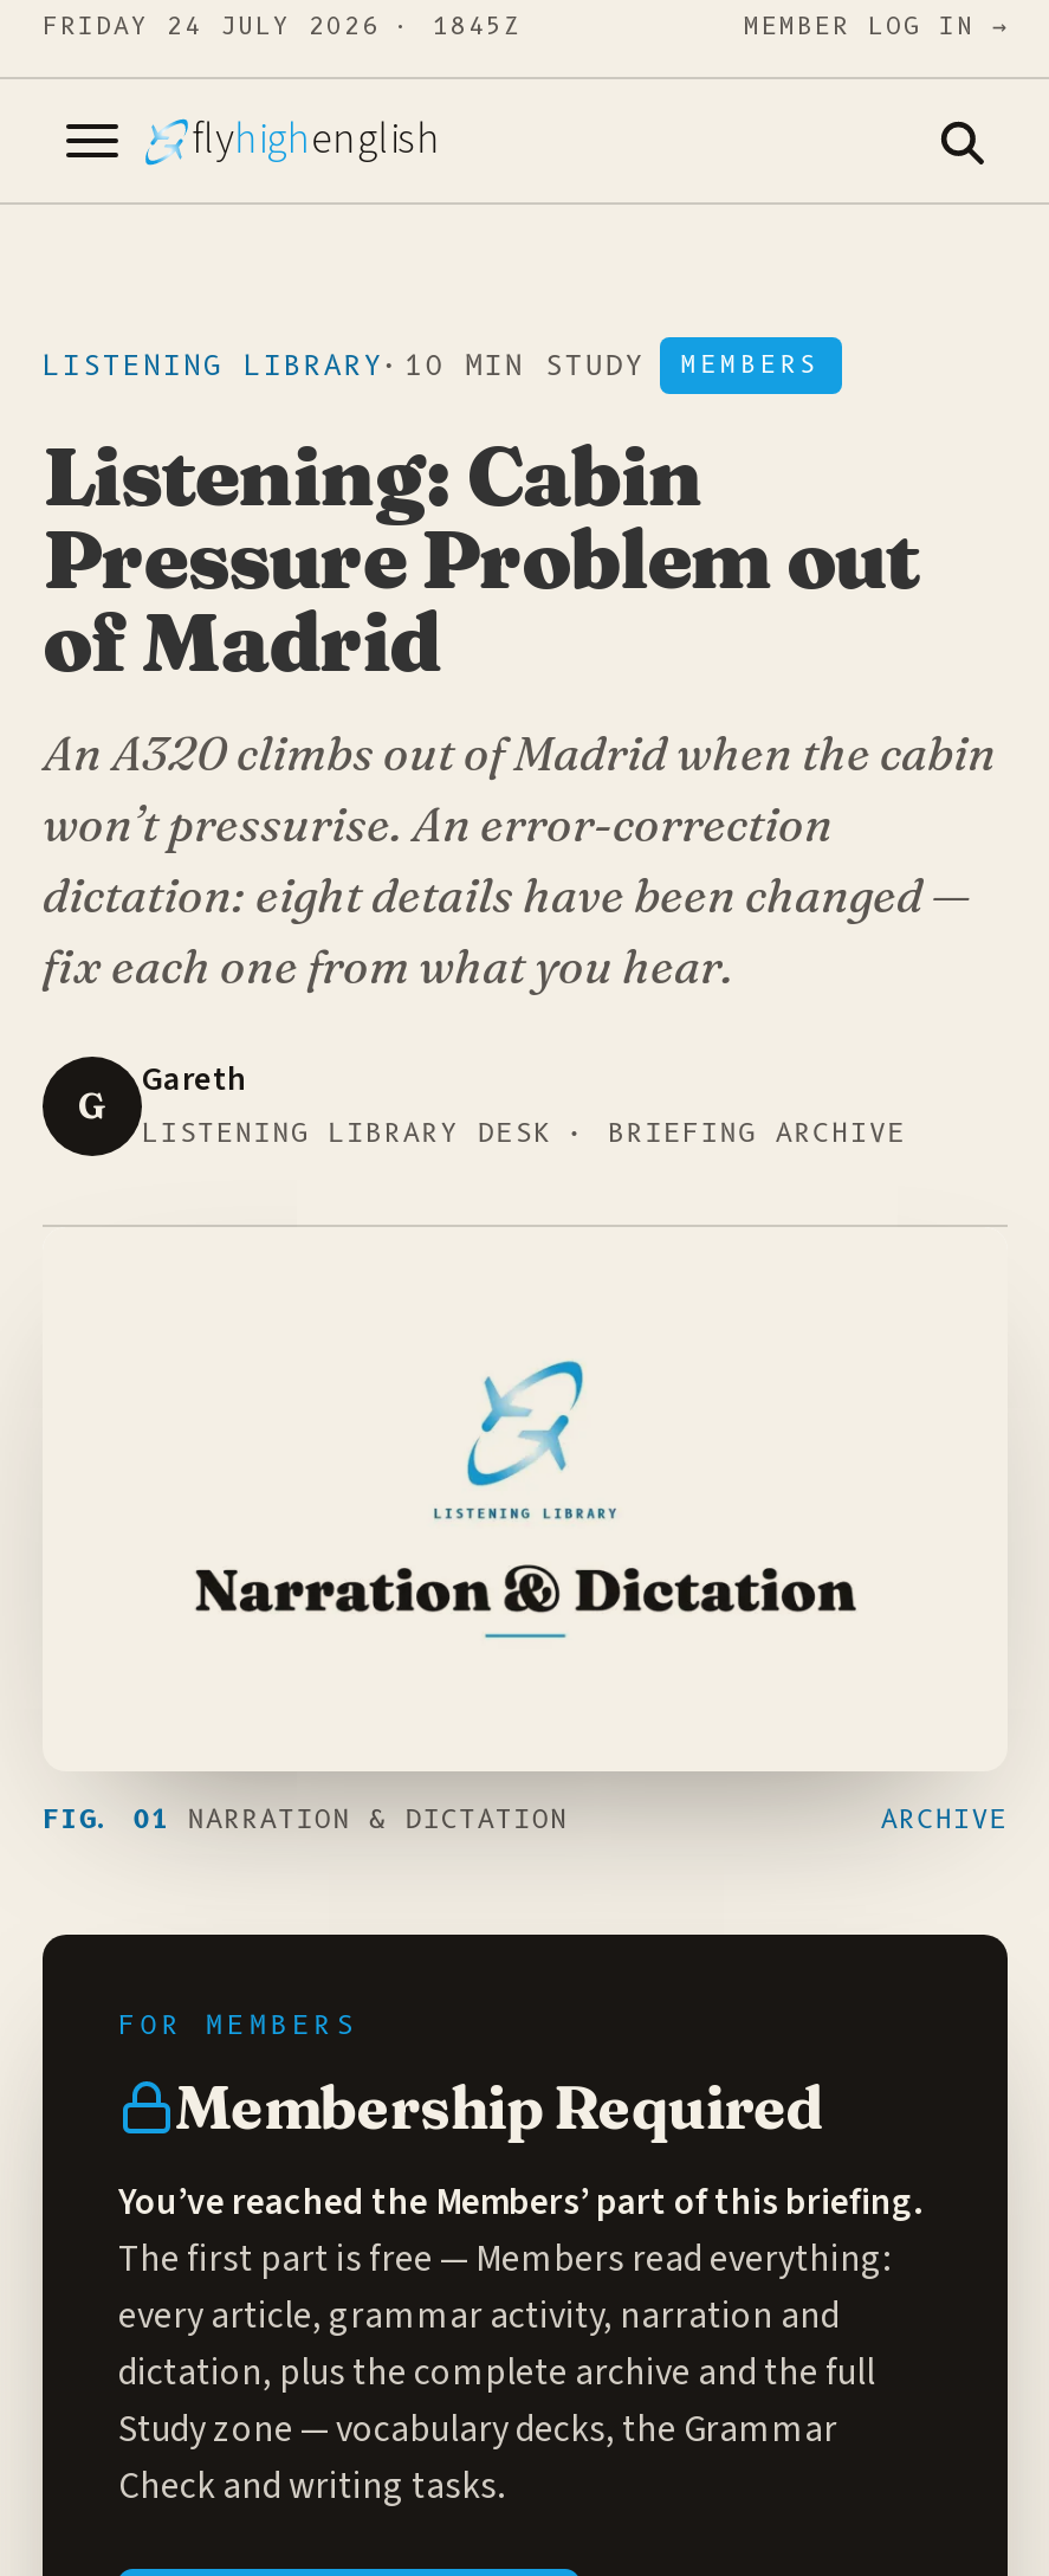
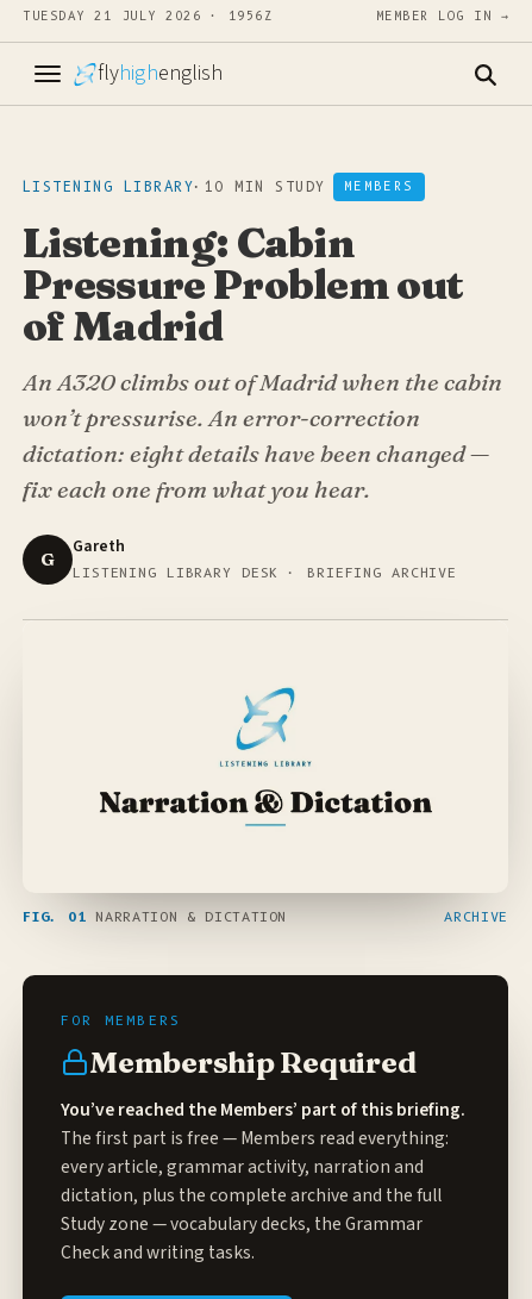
- FRIDAY 24 JULY 2026 · 1845Z
+ TUESDAY 21 JULY 2026 · 1956Z
